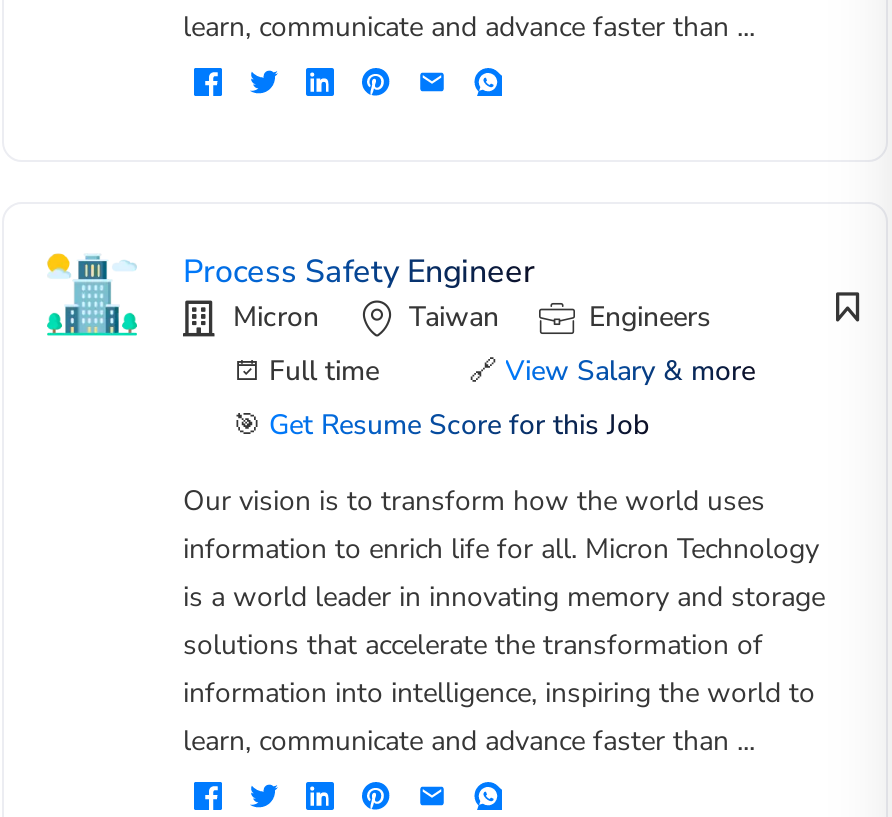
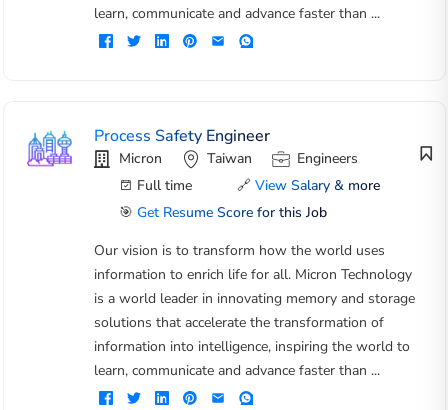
- [image]
+ [image]
